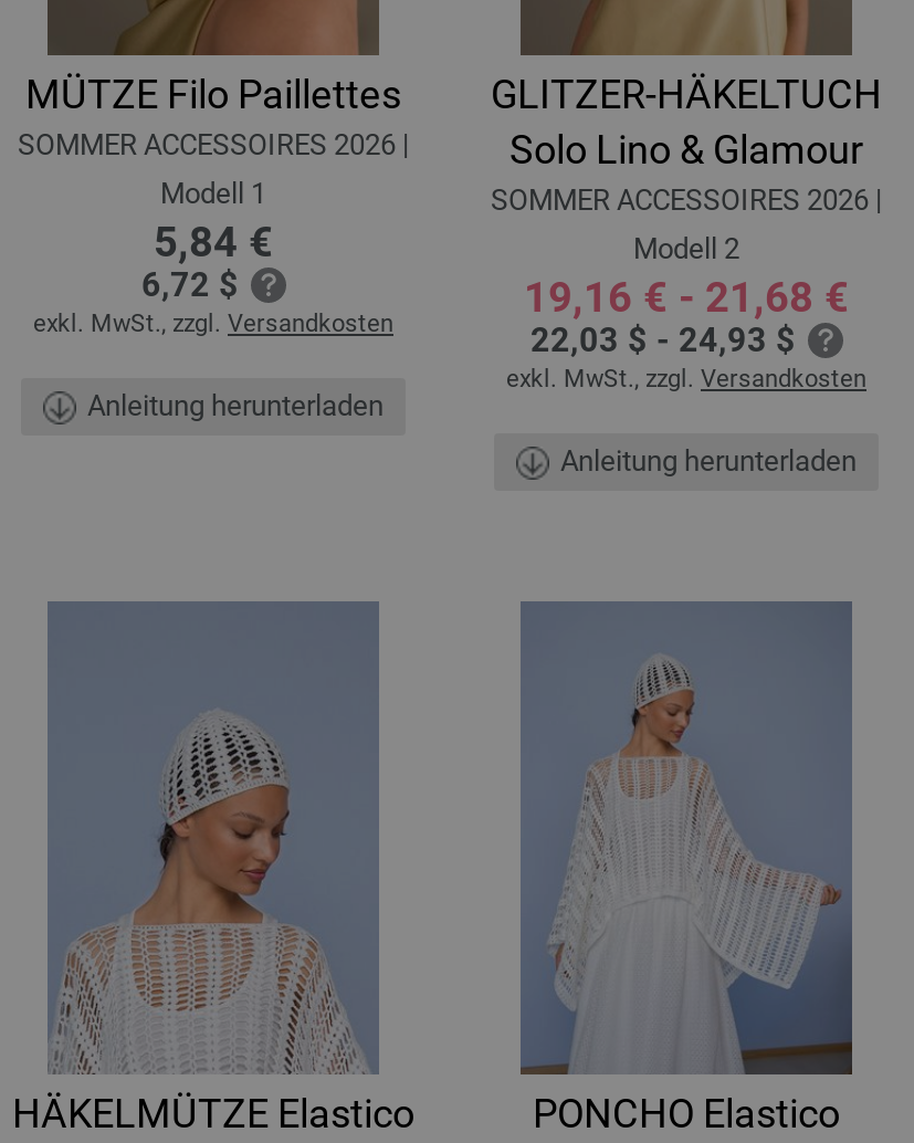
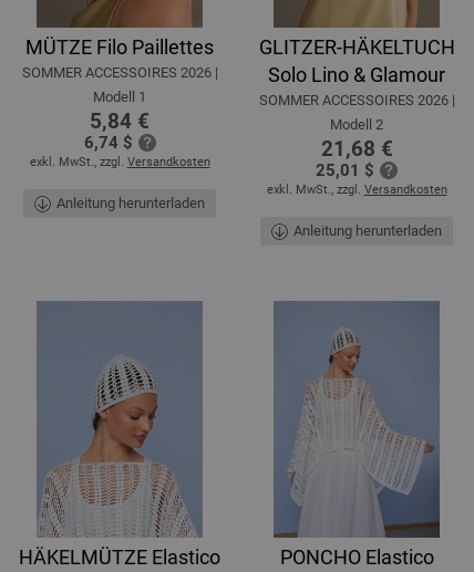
- 6,72 $
+ 6,74 $

- 19,16 € - 21,68 €
- 22,03 $ - 24,93 $
+ 21,68 €
+ 25,01 $
